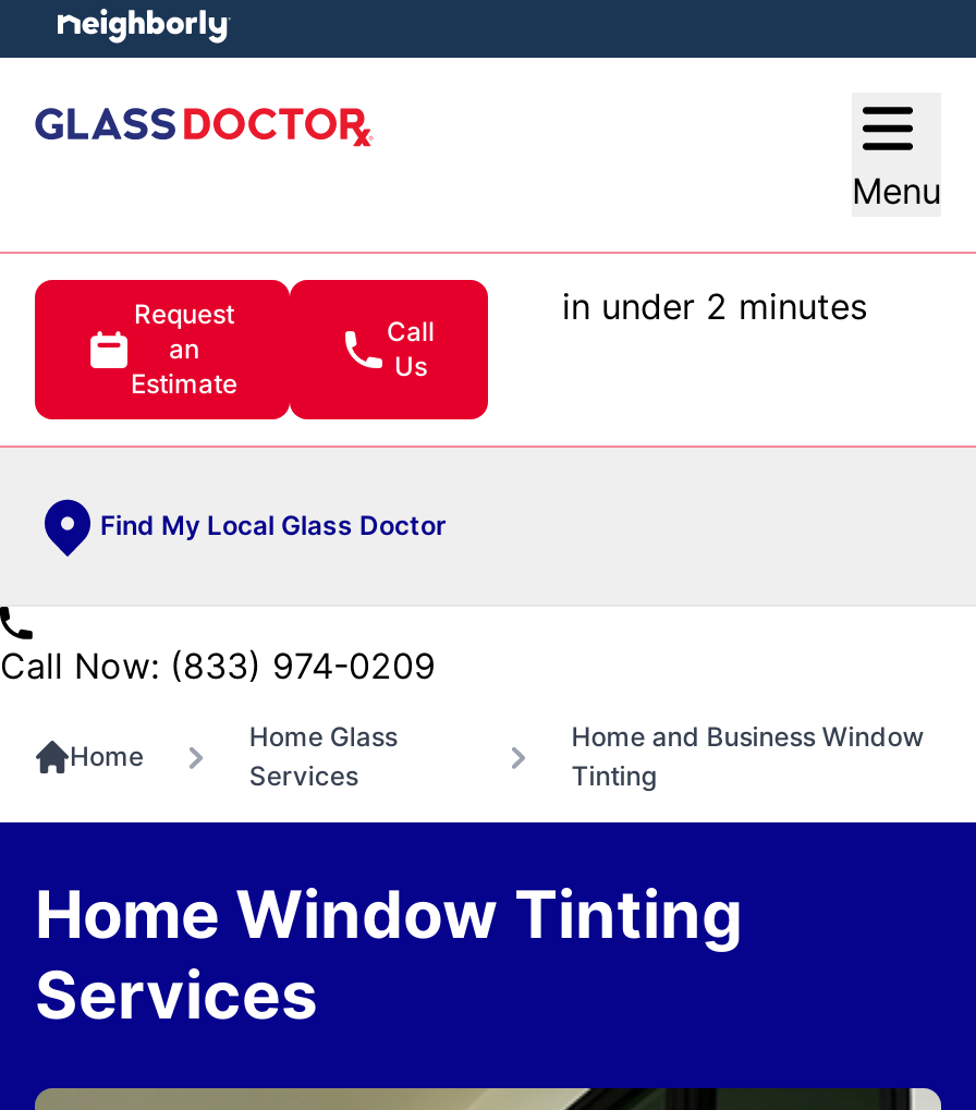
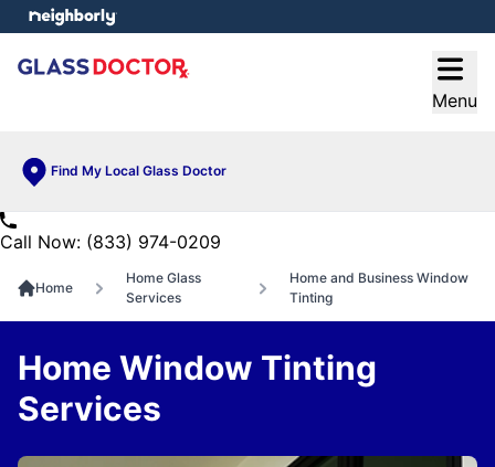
- [image]
- Request
- an
- Estimate

- in under 2 minutes

- Call
- Us
